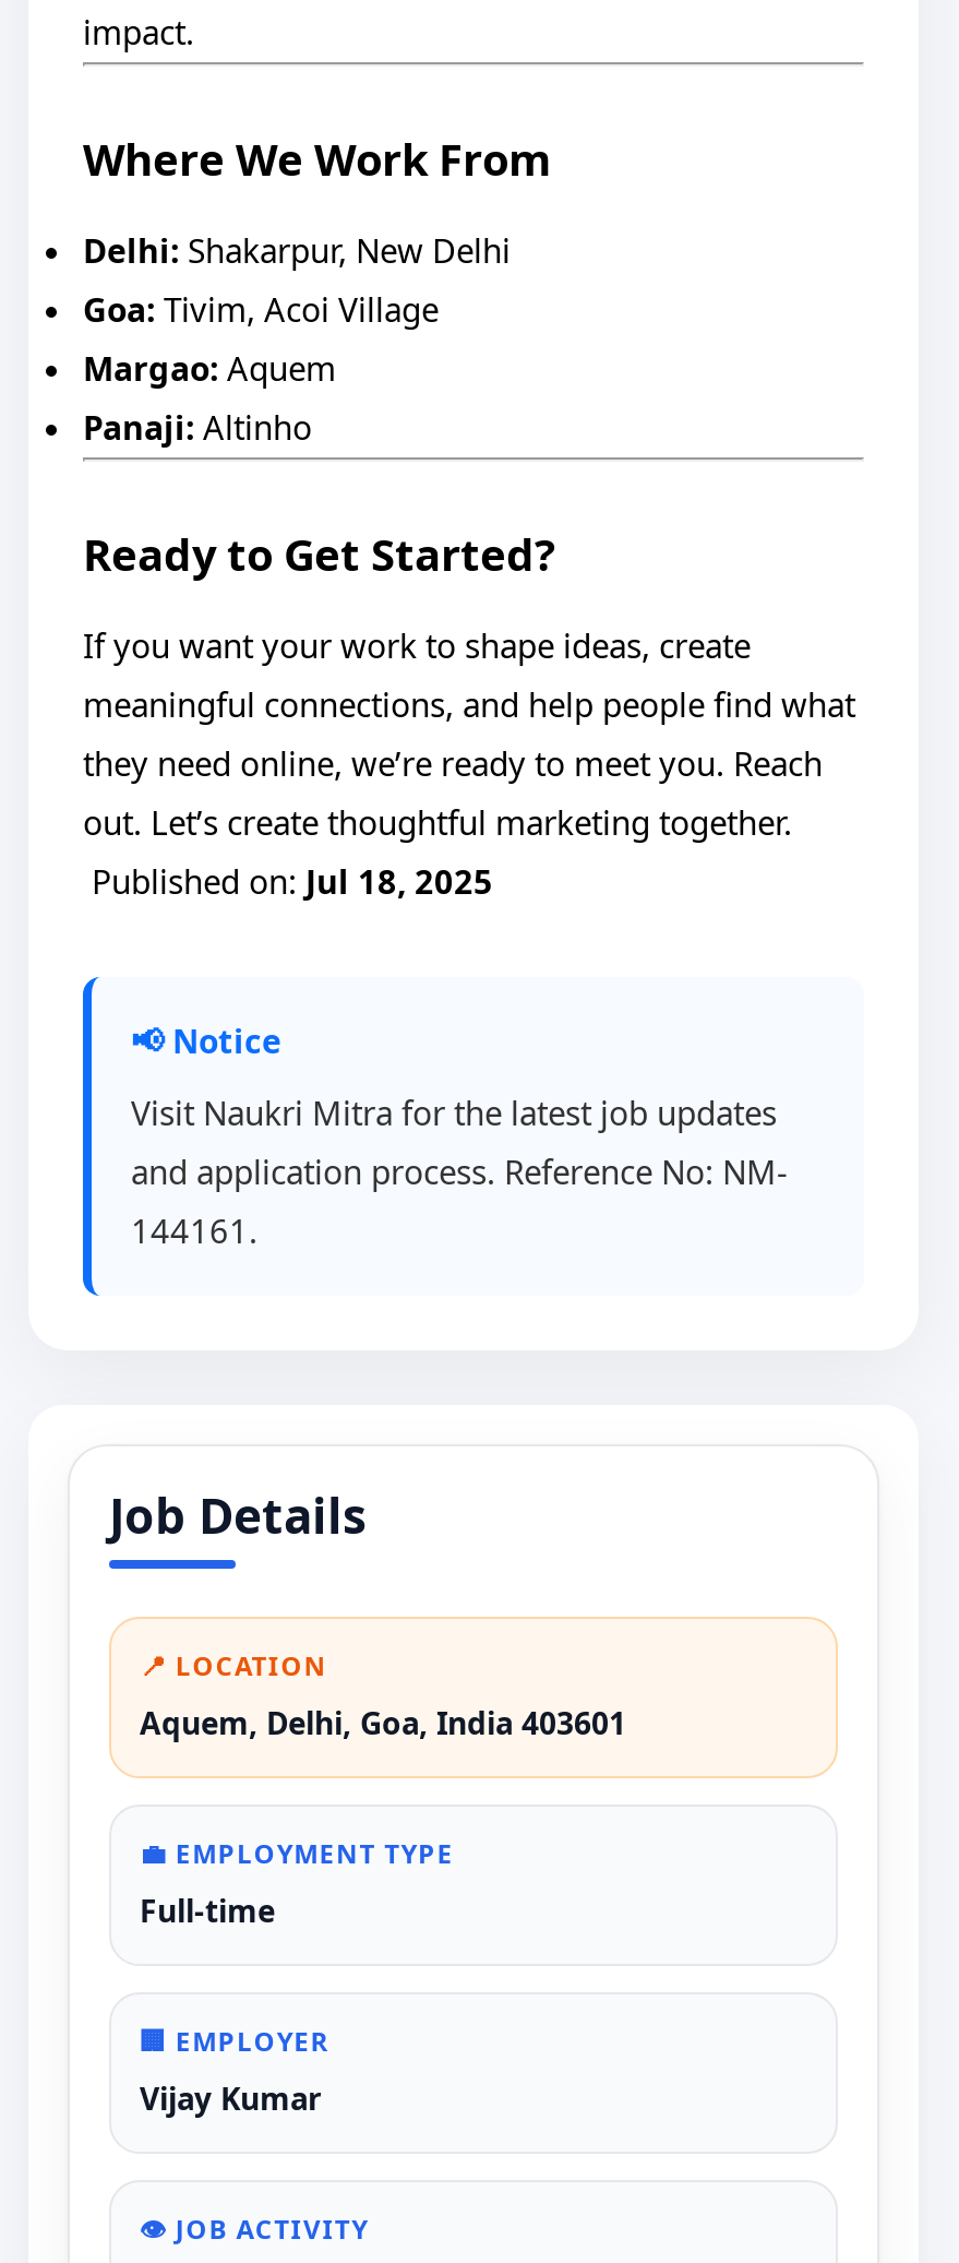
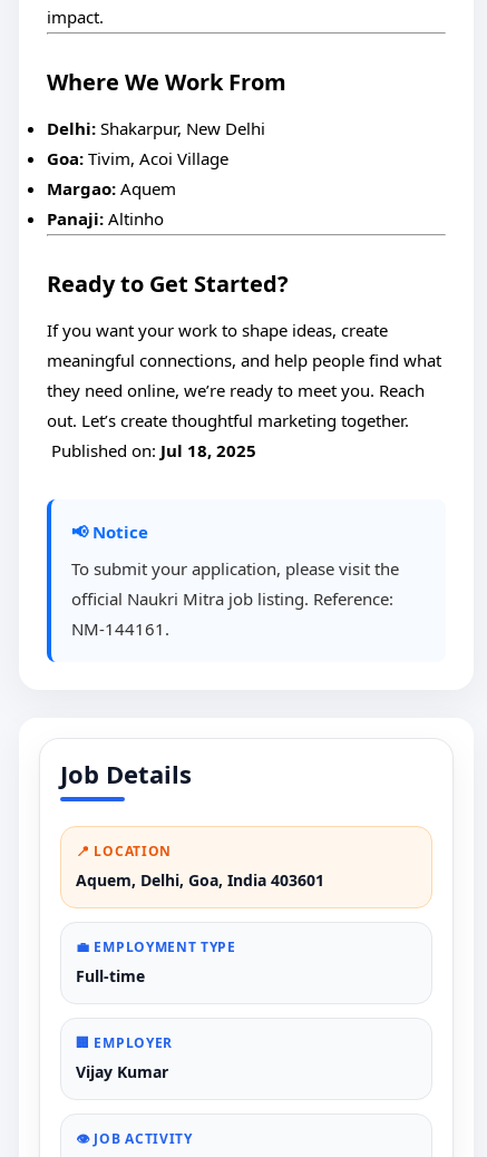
- Visit Naukri Mitra for the latest job updates
- and application process. Reference No: NM-
- 144161.
+ To submit your application, please visit the
+ official Naukri Mitra job listing. Reference:
+ NM-144161.
